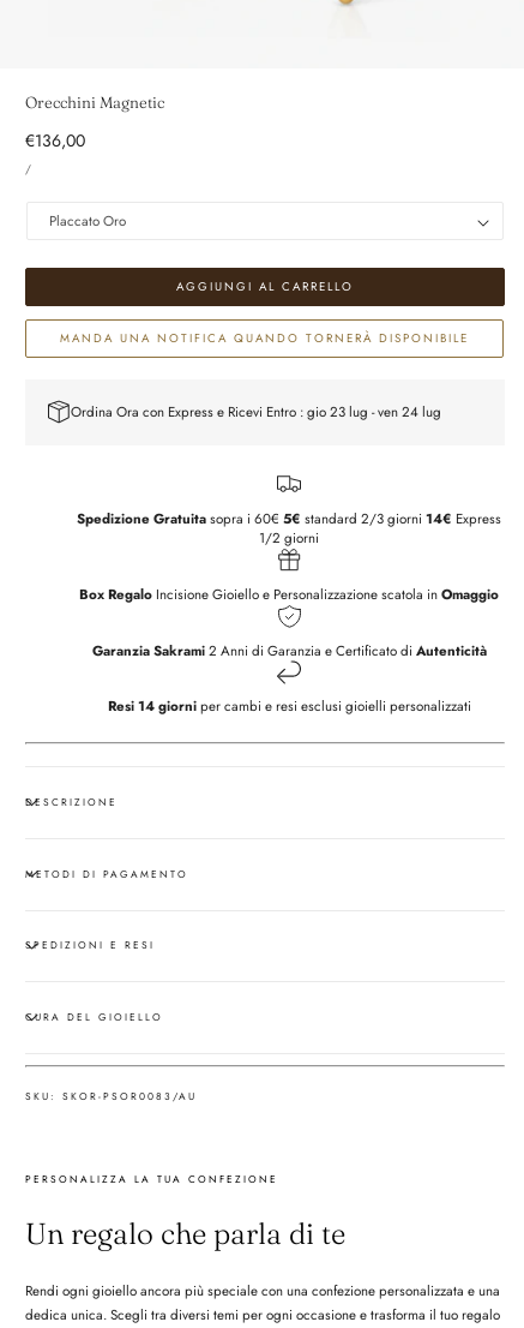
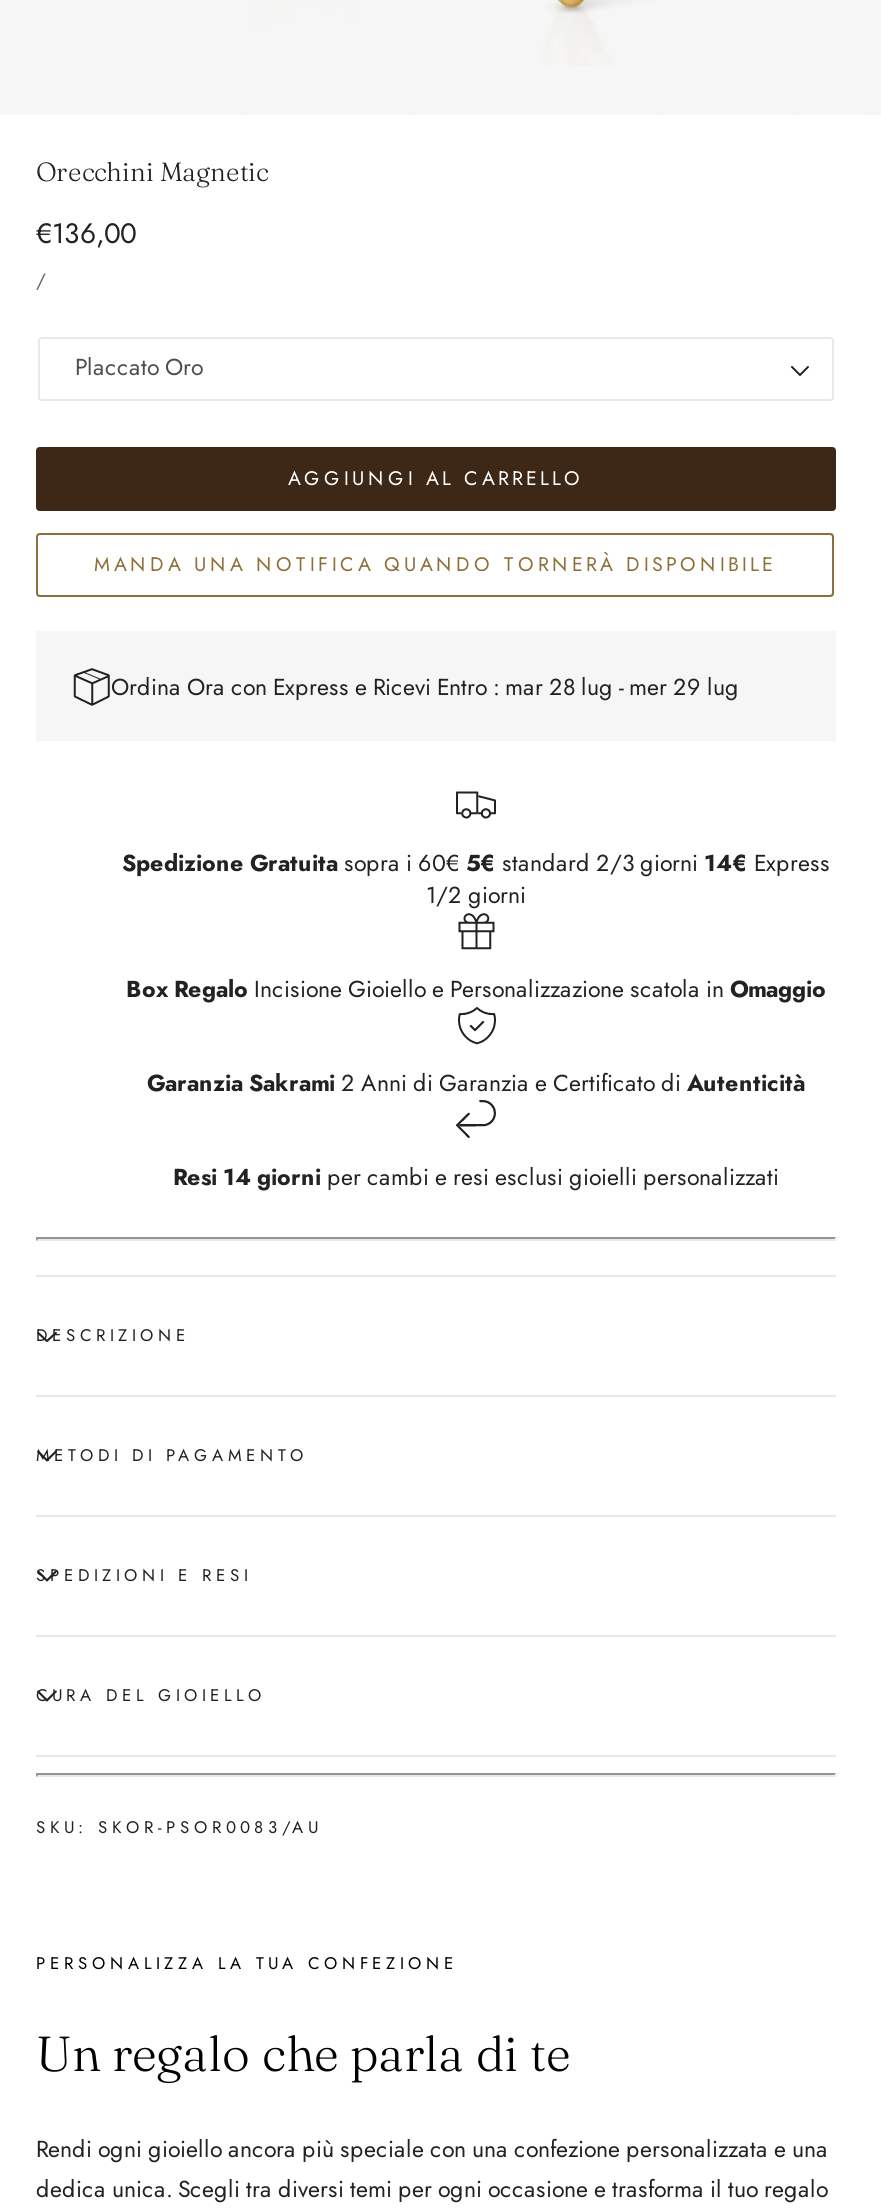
- Ordina Ora con Express e Ricevi Entro : gio 23 lug - ven 24 lug
+ Ordina Ora con Express e Ricevi Entro : mar 28 lug - mer 29 lug
